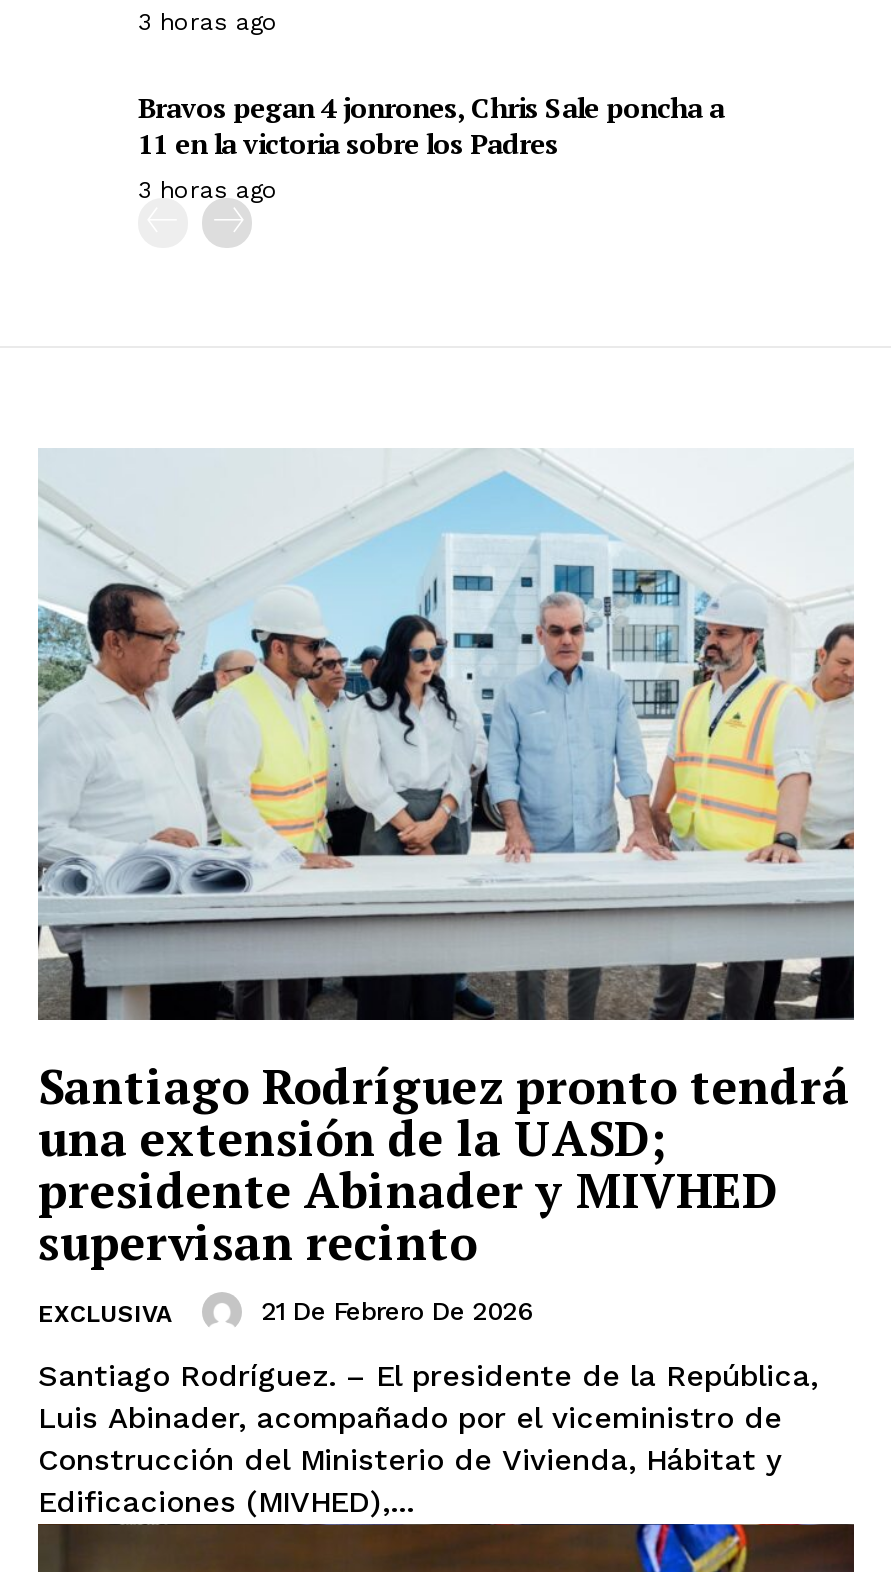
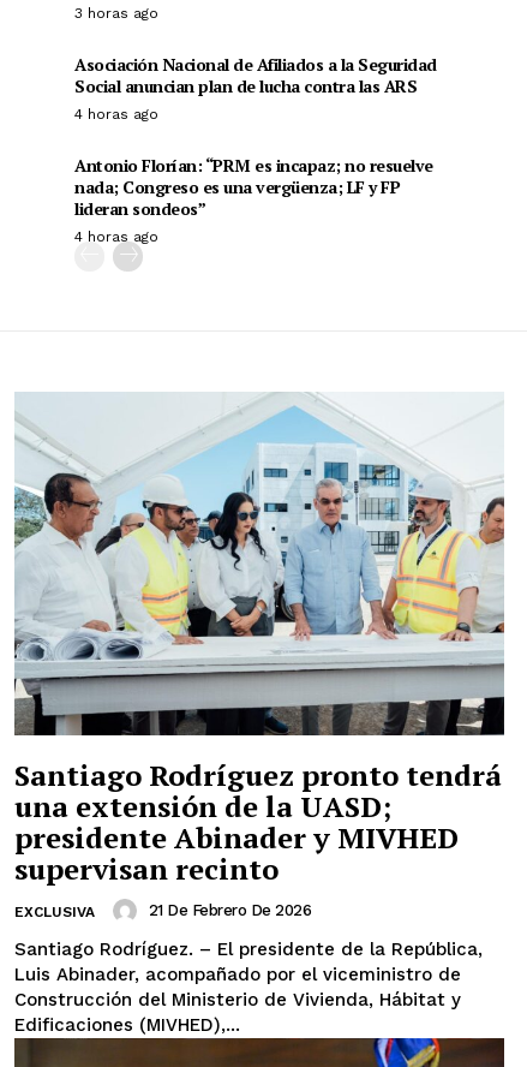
- Bravos pegan 4 jonrones, Chris Sale poncha a
- 11 en la victoria sobre los Padres
- 3 horas ago
+ Asociación Nacional de Afiliados a la Seguridad
+ Social anuncian plan de lucha contra las ARS
+ 4 horas ago
+ Antonio Florían: “PRM es incapaz; no resuelve
+ nada; Congreso es una vergüenza; LF y FP
+ lideran sondeos”
+ 4 horas ago
